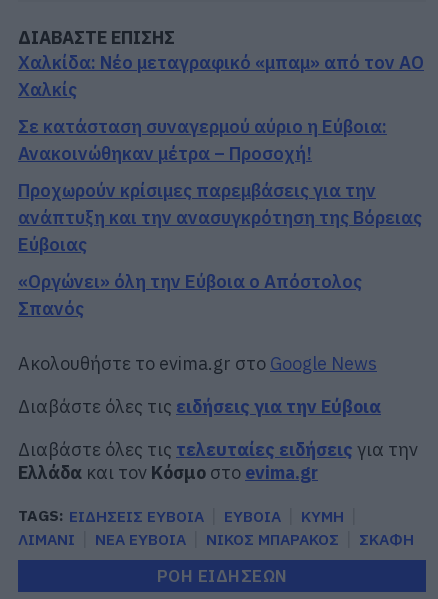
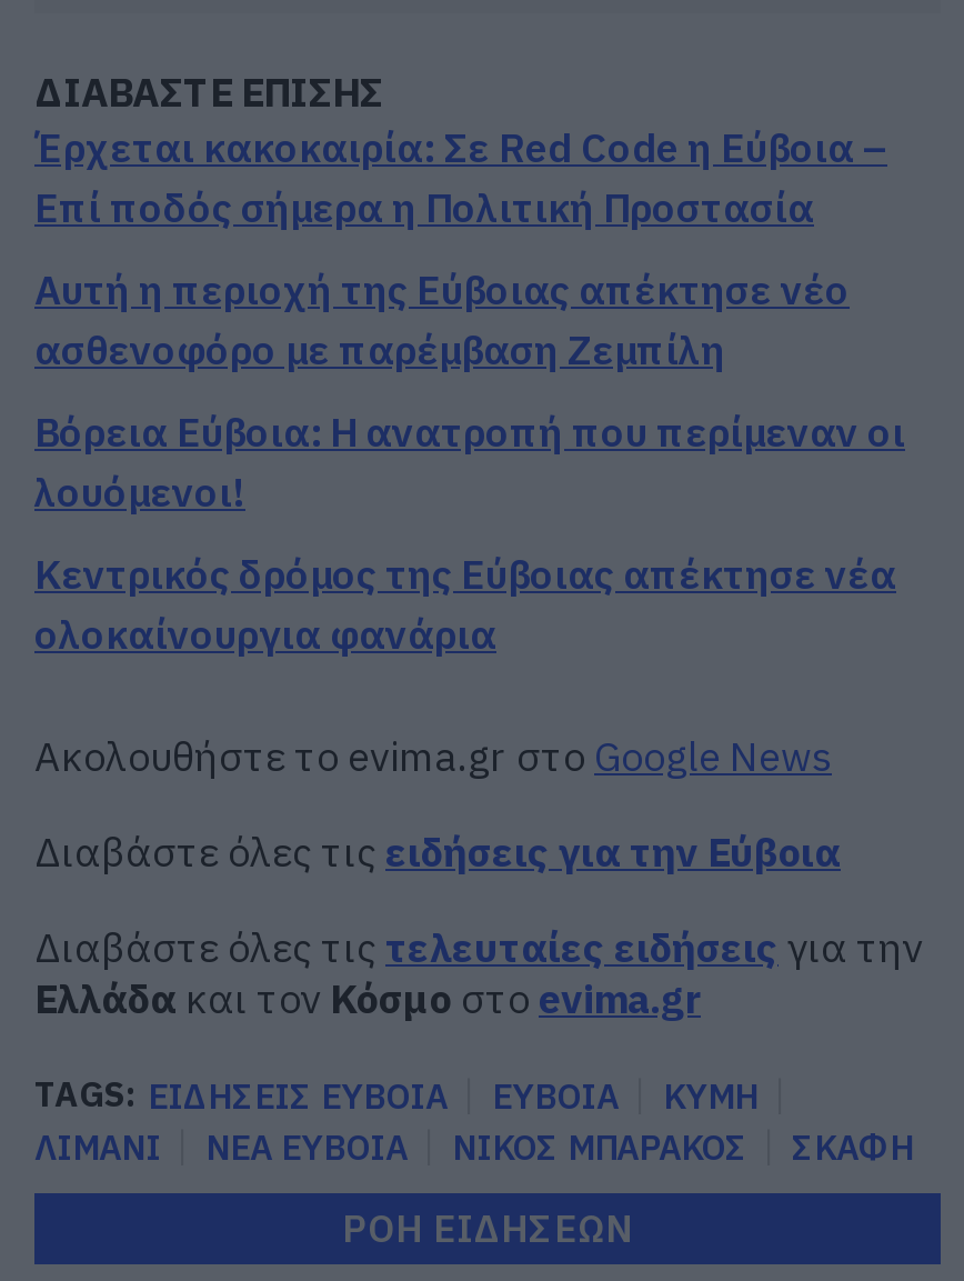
- Χαλκίδα: Νέο μεταγραφικό «μπαμ» από τον ΑΟ
- Χαλκίς
+ Έρχεται κακοκαιρία: Σε Red Code η Εύβοια –
+ Επί ποδός σήμερα η Πολιτική Προστασία

- Σε κατάσταση συναγερμού αύριο η Εύβοια:
- Ανακοινώθηκαν μέτρα – Προσοχή!
+ Αυτή η περιοχή της Εύβοιας απέκτησε νέο
+ ασθενοφόρο με παρέμβαση Ζεμπίλη

- Προχωρούν κρίσιμες παρεμβάσεις για την
- ανάπτυξη και την ανασυγκρότηση της Βόρειας
- Εύβοιας
+ Βόρεια Εύβοια: Η ανατροπή που περίμεναν οι
+ λουόμενοι!

- «Οργώνει» όλη την Εύβοια ο Απόστολος
- Σπανός
+ Κεντρικός δρόμος της Εύβοιας απέκτησε νέα
+ ολοκαίνουργια φανάρια
